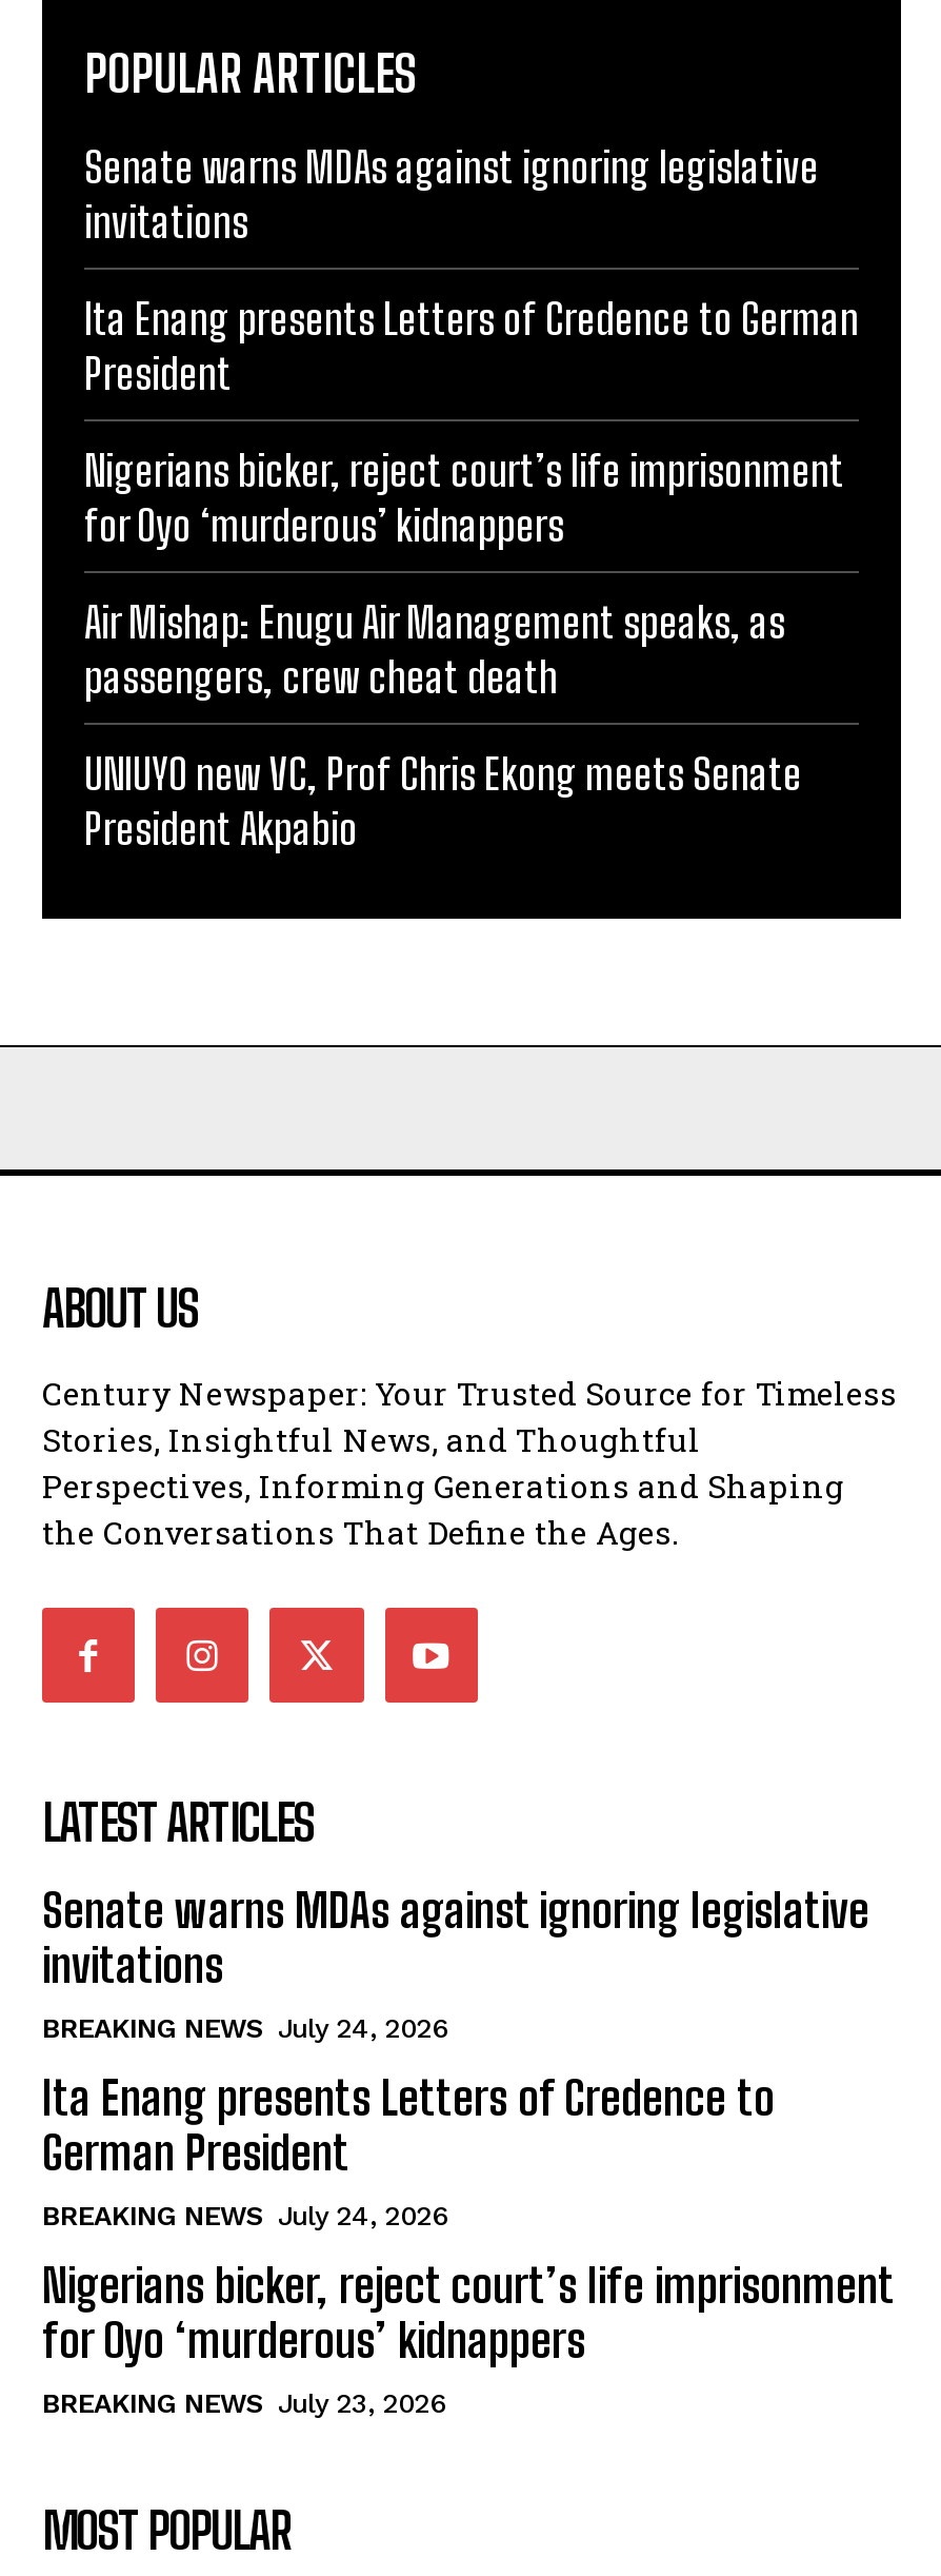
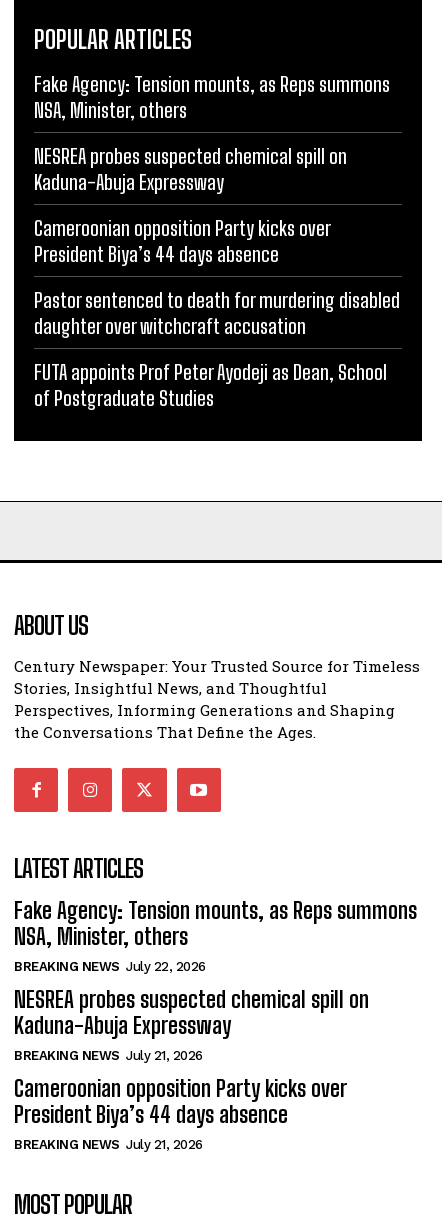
- Senate warns MDAs against ignoring legislative
- invitations
+ Fake Agency: Tension mounts, as Reps summons
+ NSA, Minister, others

- Ita Enang presents Letters of Credence to German
- President
+ NESREA probes suspected chemical spill on
+ Kaduna-Abuja Expressway

- Nigerians bicker, reject court’s life imprisonment
- for Oyo ‘murderous’ kidnappers
+ Cameroonian opposition Party kicks over
+ President Biya’s 44 days absence

- Air Mishap: Enugu Air Management speaks, as
- passengers, crew cheat death
+ Pastor sentenced to death for murdering disabled
+ daughter over witchcraft accusation

- UNIUYO new VC, Prof Chris Ekong meets Senate
- President Akpabio
+ FUTA appoints Prof Peter Ayodeji as Dean, School
+ of Postgraduate Studies

- Senate warns MDAs against ignoring legislative
- invitations
- BREAKING NEWS July 24, 2026
- Ita Enang presents Letters of Credence to
- German President
- BREAKING NEWS July 24, 2026
- Nigerians bicker, reject court’s life imprisonment
- for Oyo ‘murderous’ kidnappers
- BREAKING NEWS July 23, 2026
+ Fake Agency: Tension mounts, as Reps summons
+ NSA, Minister, others
+ BREAKING NEWS July 22, 2026
+ NESREA probes suspected chemical spill on
+ Kaduna-Abuja Expressway
+ BREAKING NEWS July 21, 2026
+ Cameroonian opposition Party kicks over
+ President Biya’s 44 days absence
+ BREAKING NEWS July 21, 2026
